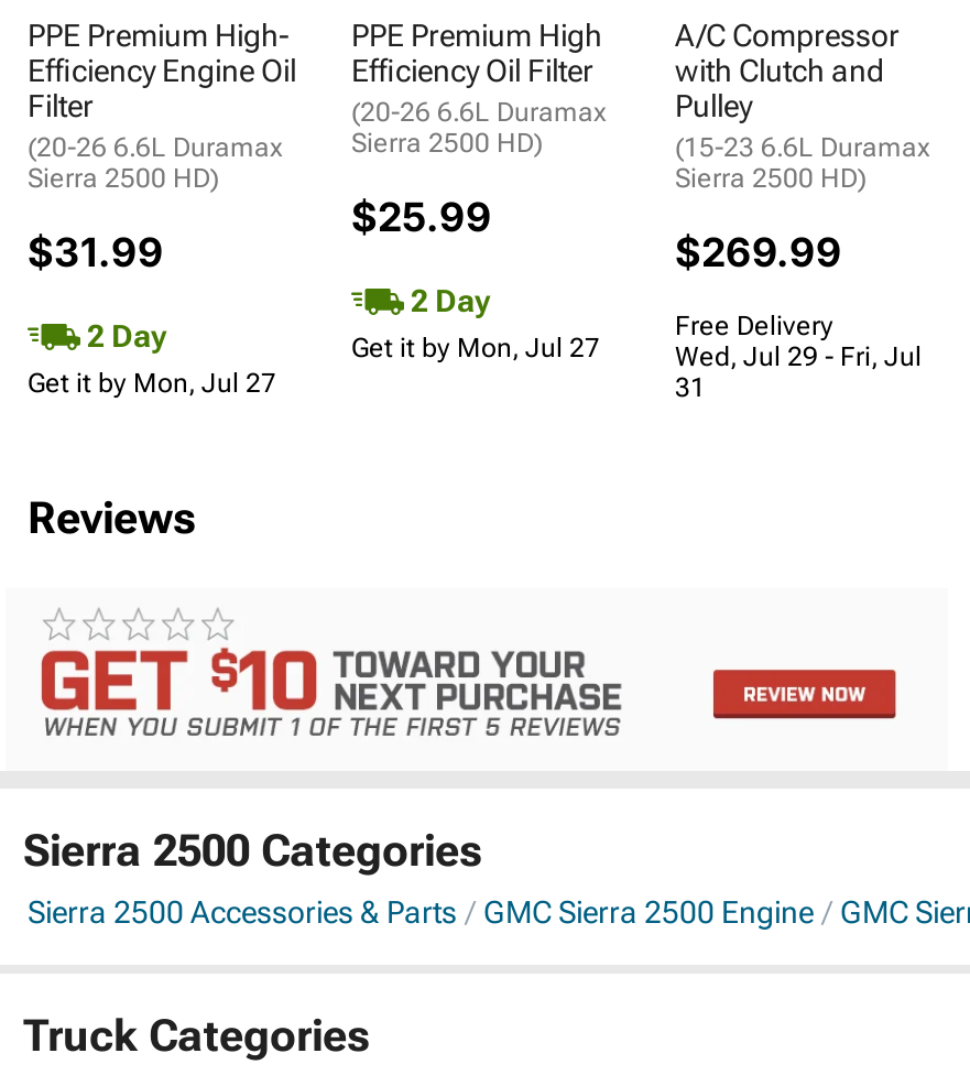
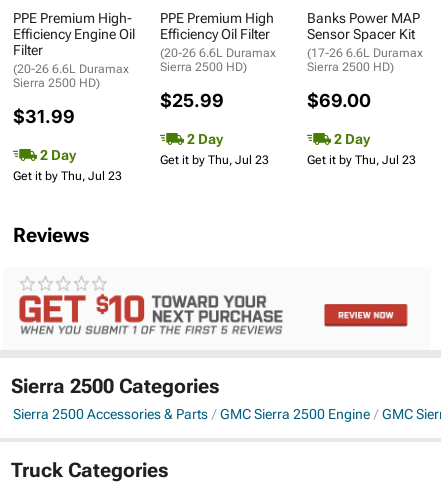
- A/C Compressor
- with Clutch and
- Pulley
- (15-23 6.6L Duramax
+ Banks Power MAP
+ Sensor Spacer Kit
+ (17-26 6.6L Duramax

- $269.99
+ $69.00

- Free Delivery
- Wed, Jul 29 - Fri, Jul
- 31
+ 2 Day
+ Get it by Thu, Jul 23

- Get it by Mon, Jul 27
+ Get it by Thu, Jul 23

- Get it by Mon, Jul 27
+ Get it by Thu, Jul 23
